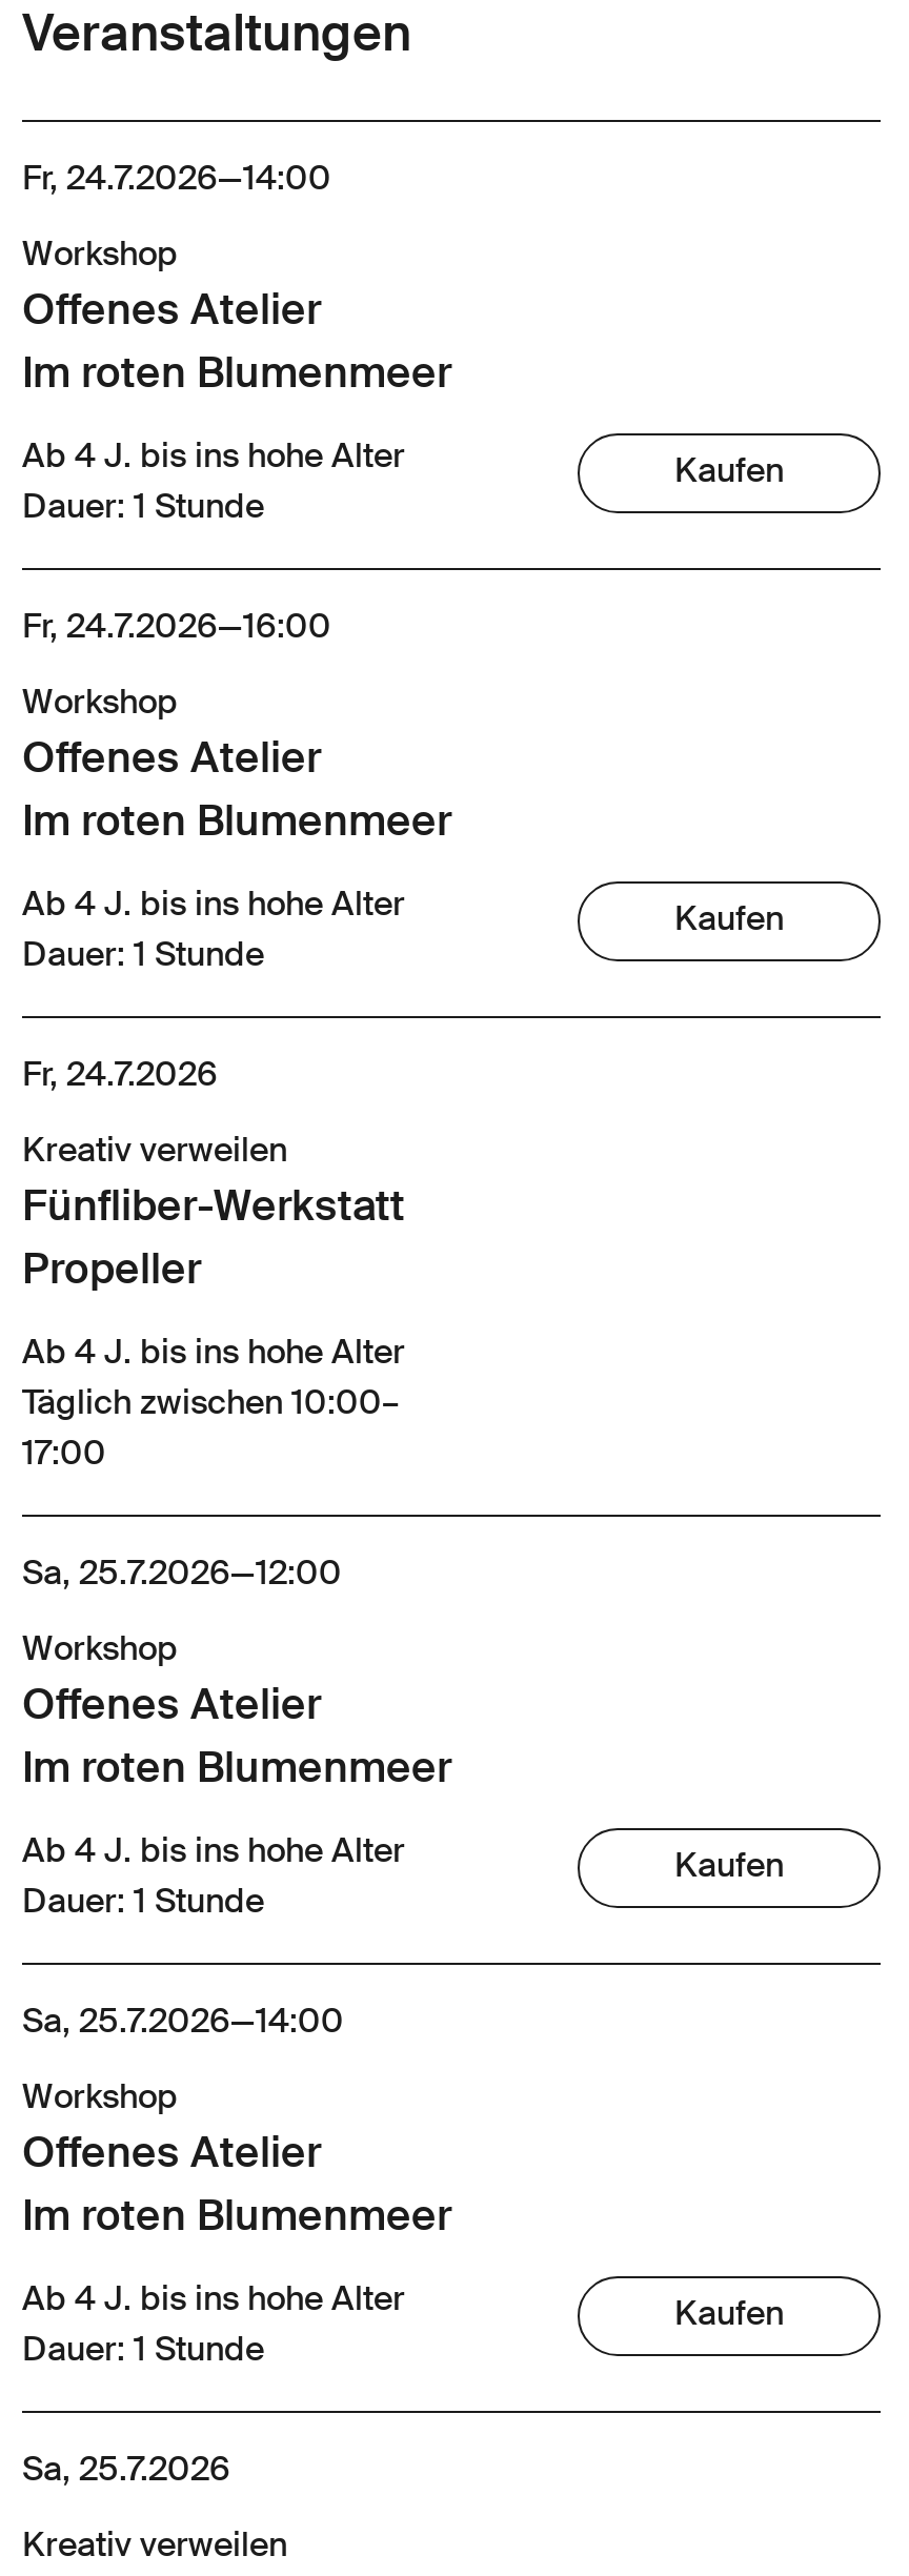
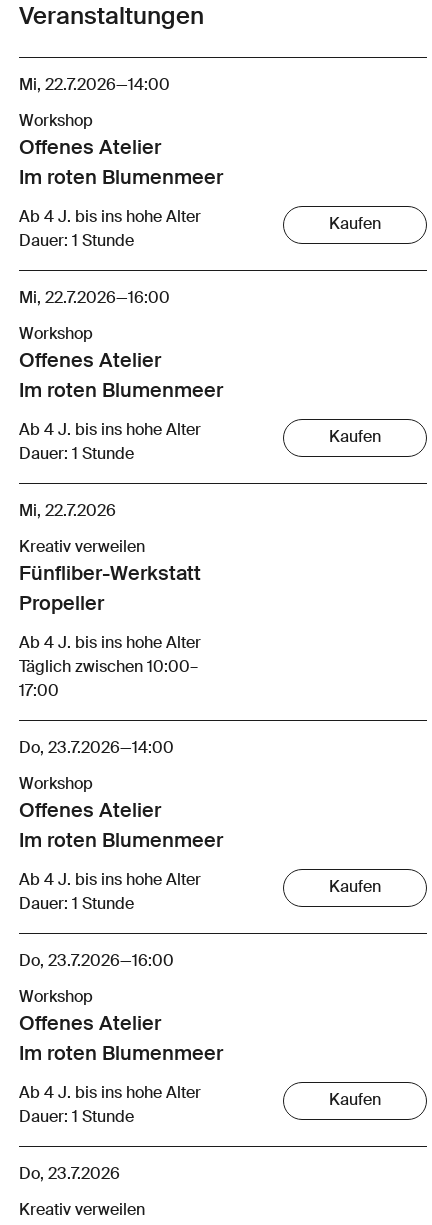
- Fr, 24.7.2026—14:00
+ Mi, 22.7.2026—14:00

- Fr, 24.7.2026—16:00
+ Mi, 22.7.2026—16:00

- Fr, 24.7.2026
+ Mi, 22.7.2026

- Sa, 25.7.2026—12:00
+ Do, 23.7.2026—14:00

- Sa, 25.7.2026—14:00
+ Do, 23.7.2026—16:00

- Sa, 25.7.2026
+ Do, 23.7.2026
